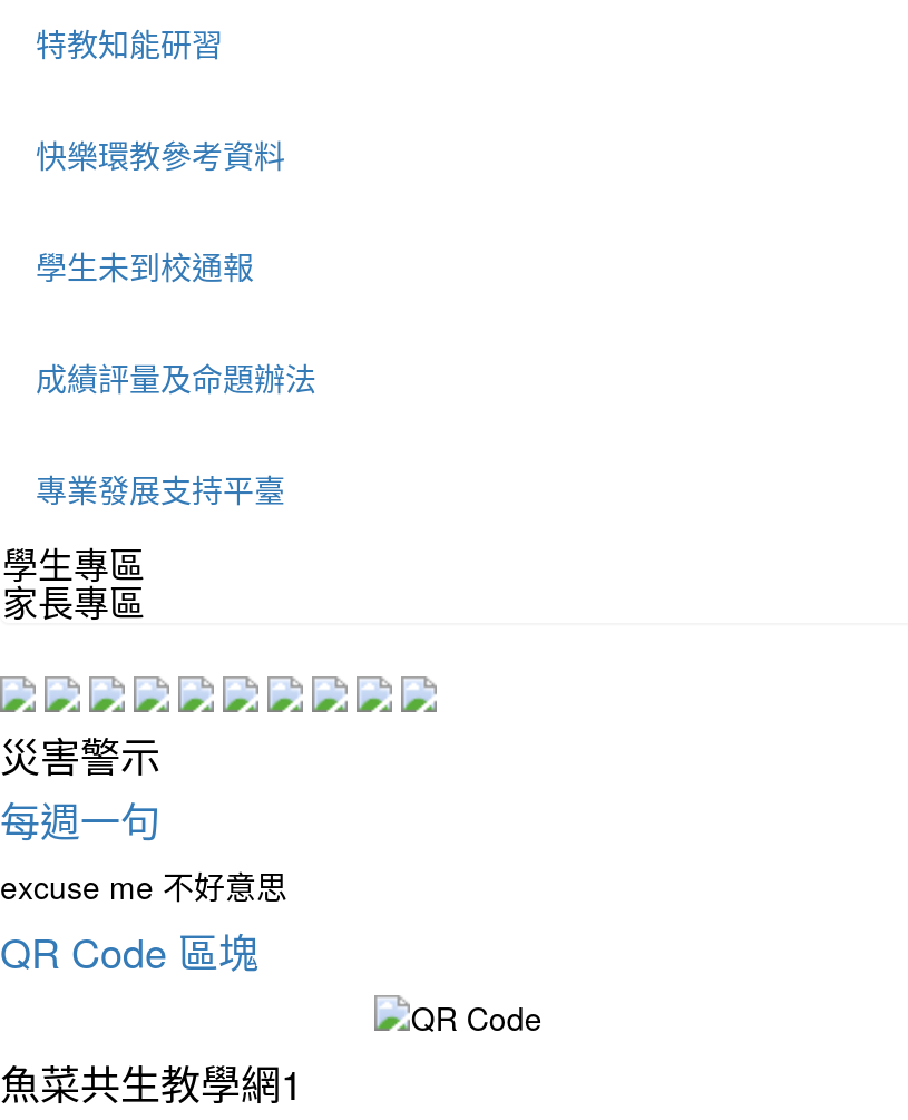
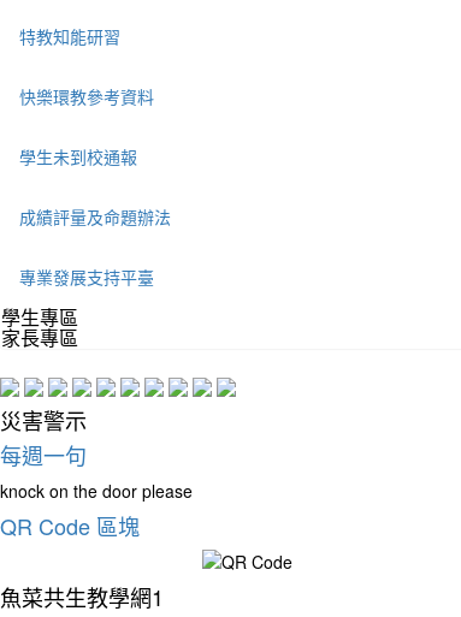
- excuse me 不好意思
+ knock on the door please
